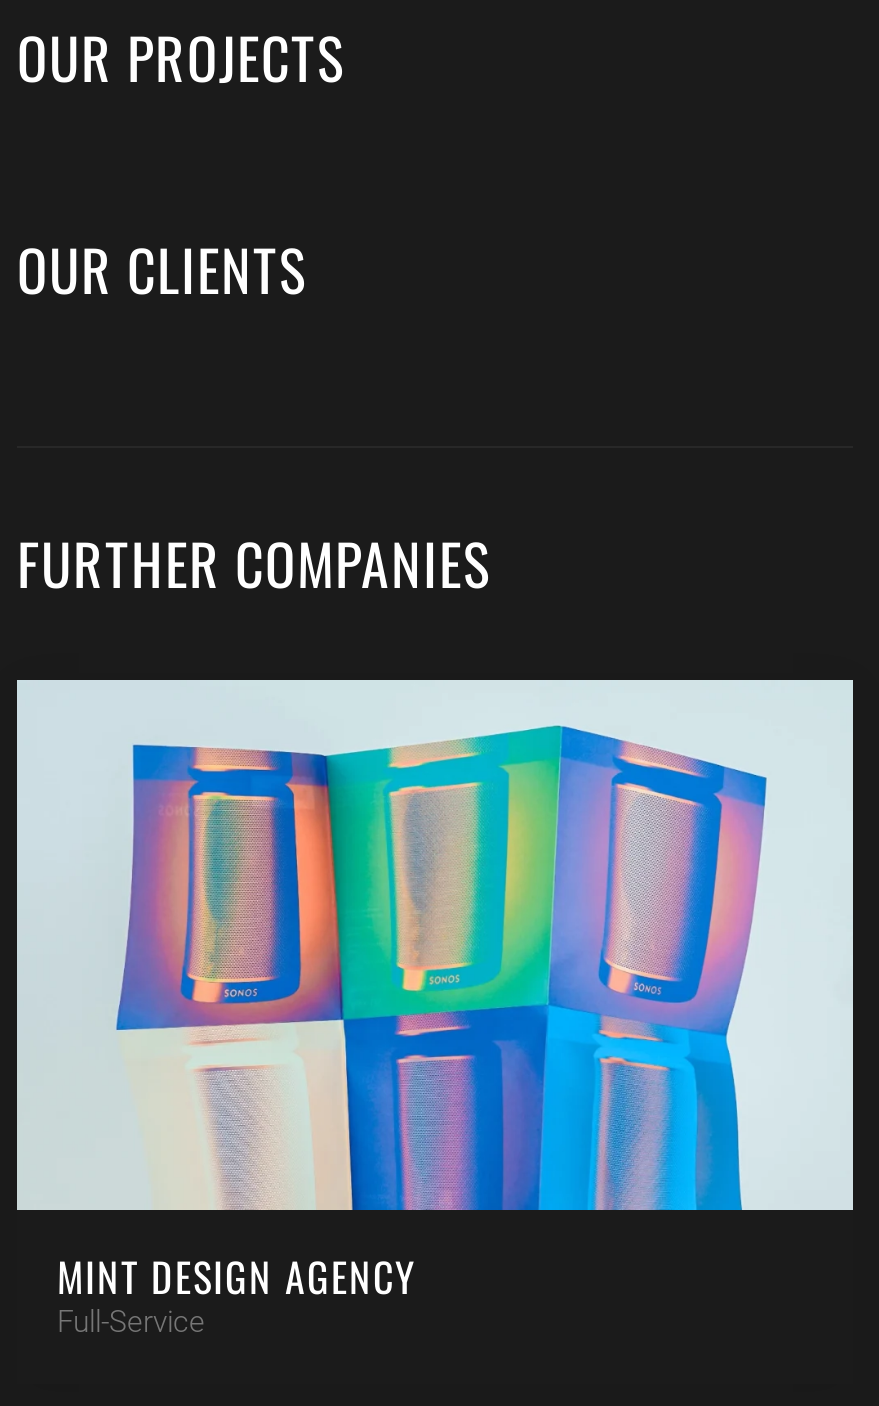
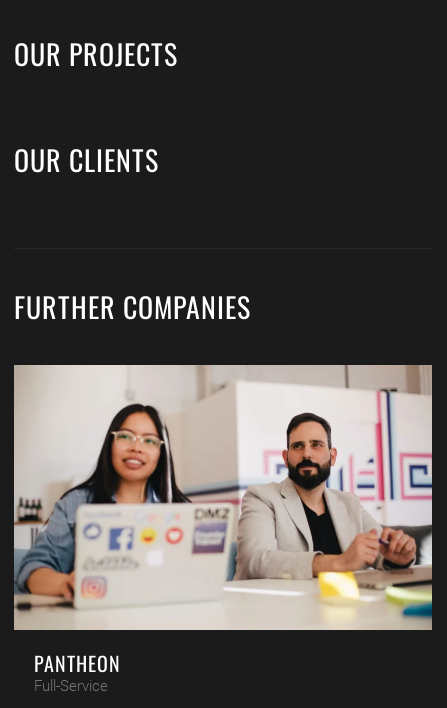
- [image]
- MINT DESIGN AGENCY
+ [image]
+ PANTHEON
